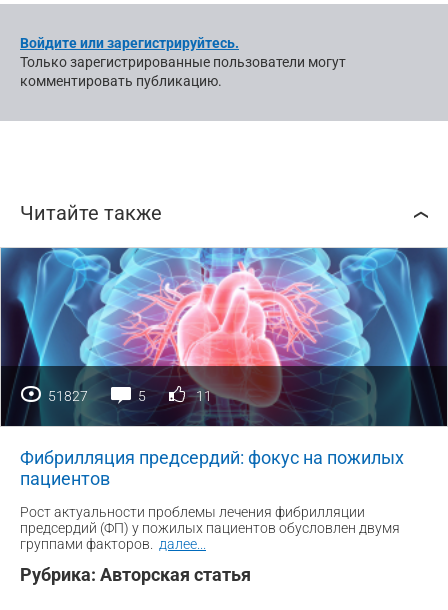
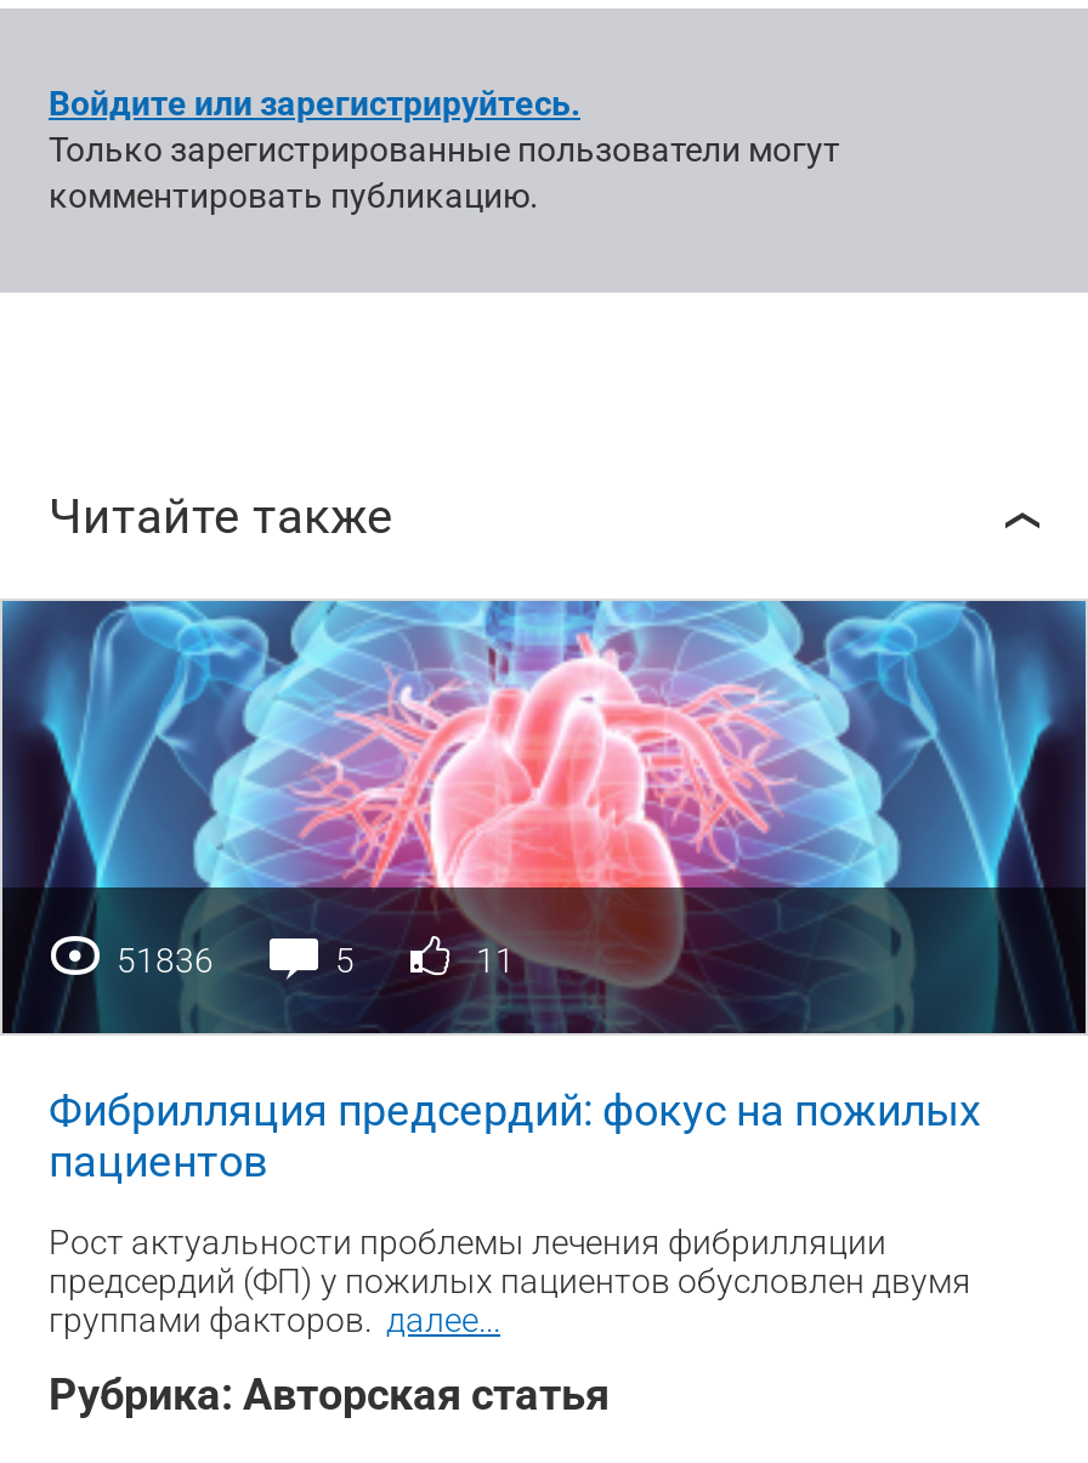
- 51827
+ 51836
